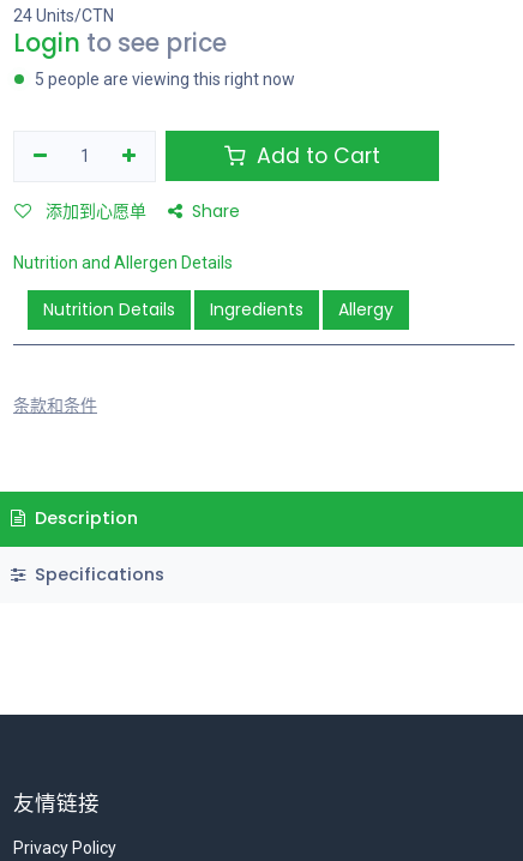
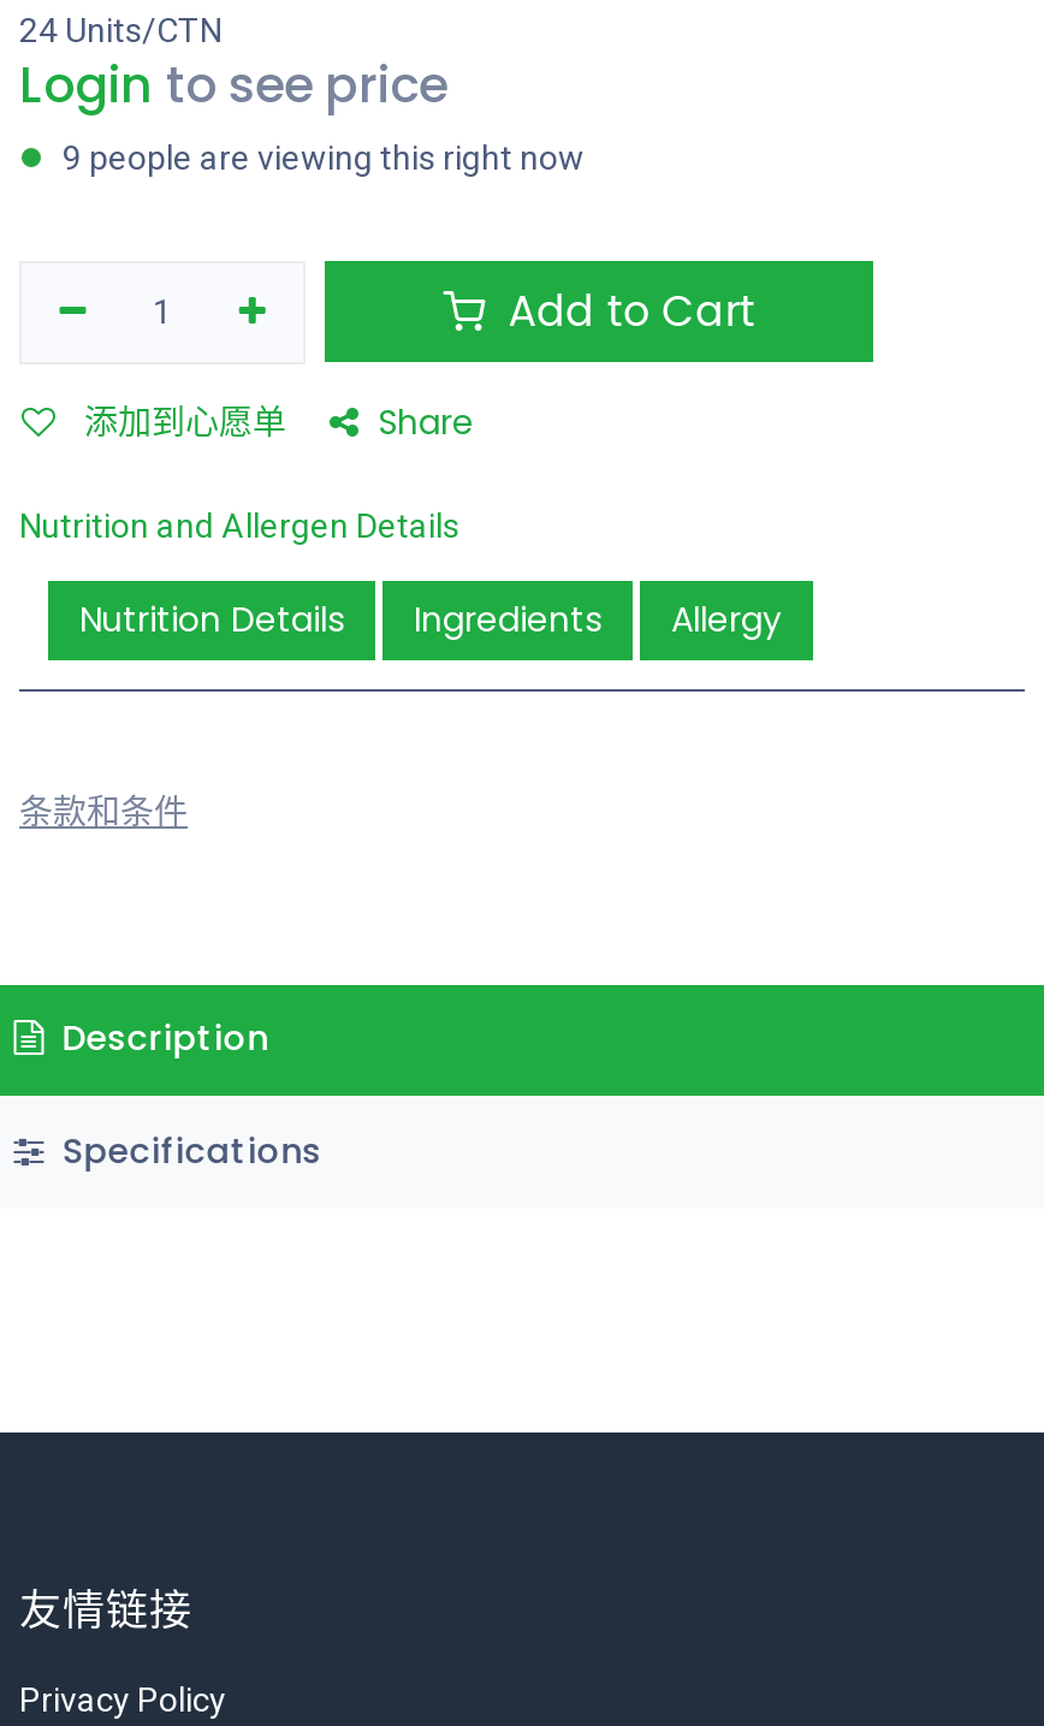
- 5 people are viewing this right now
+ 9 people are viewing this right now
